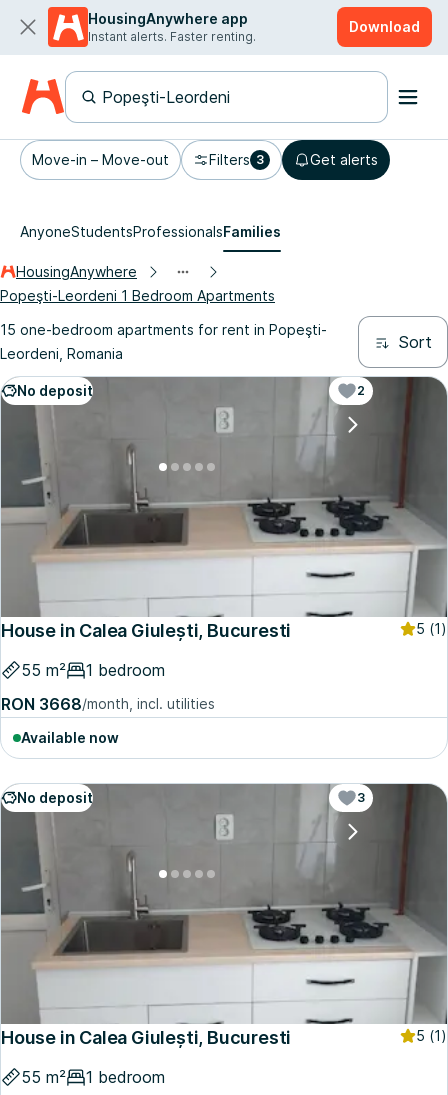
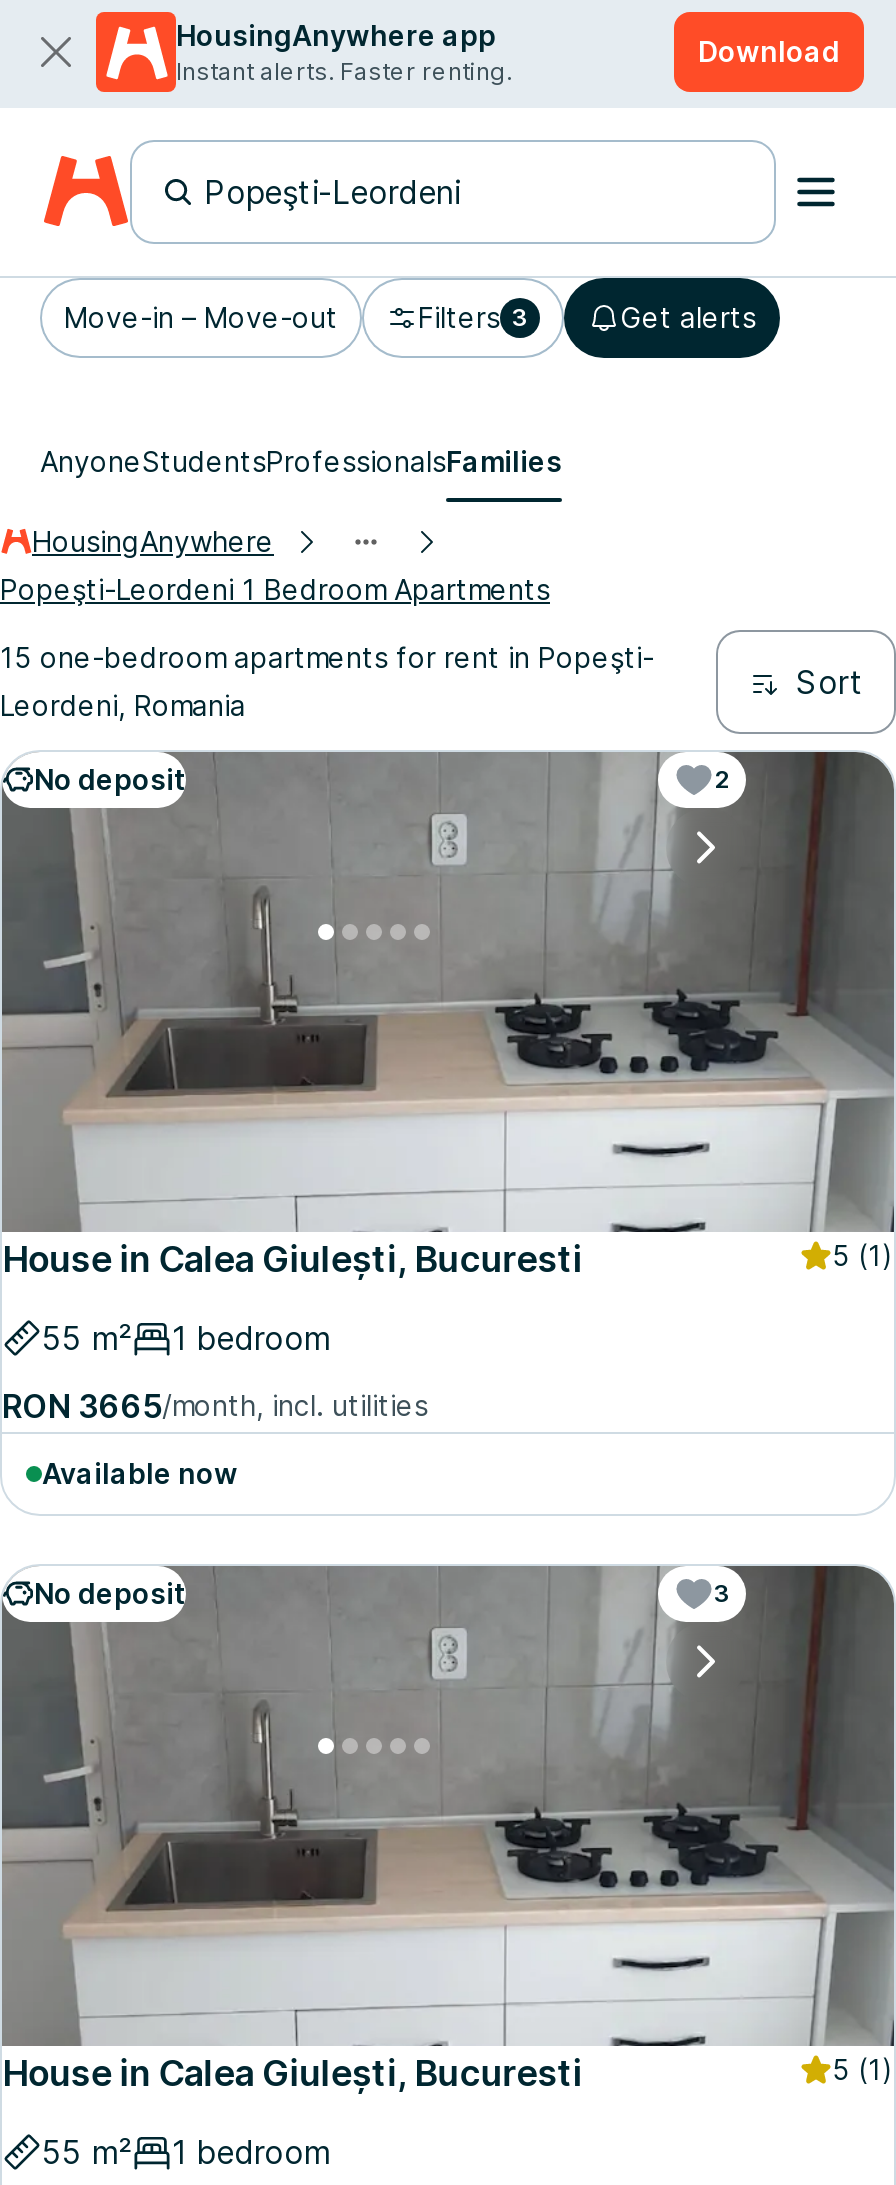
- RON 3668/month, incl. utilities
+ RON 3665/month, incl. utilities
